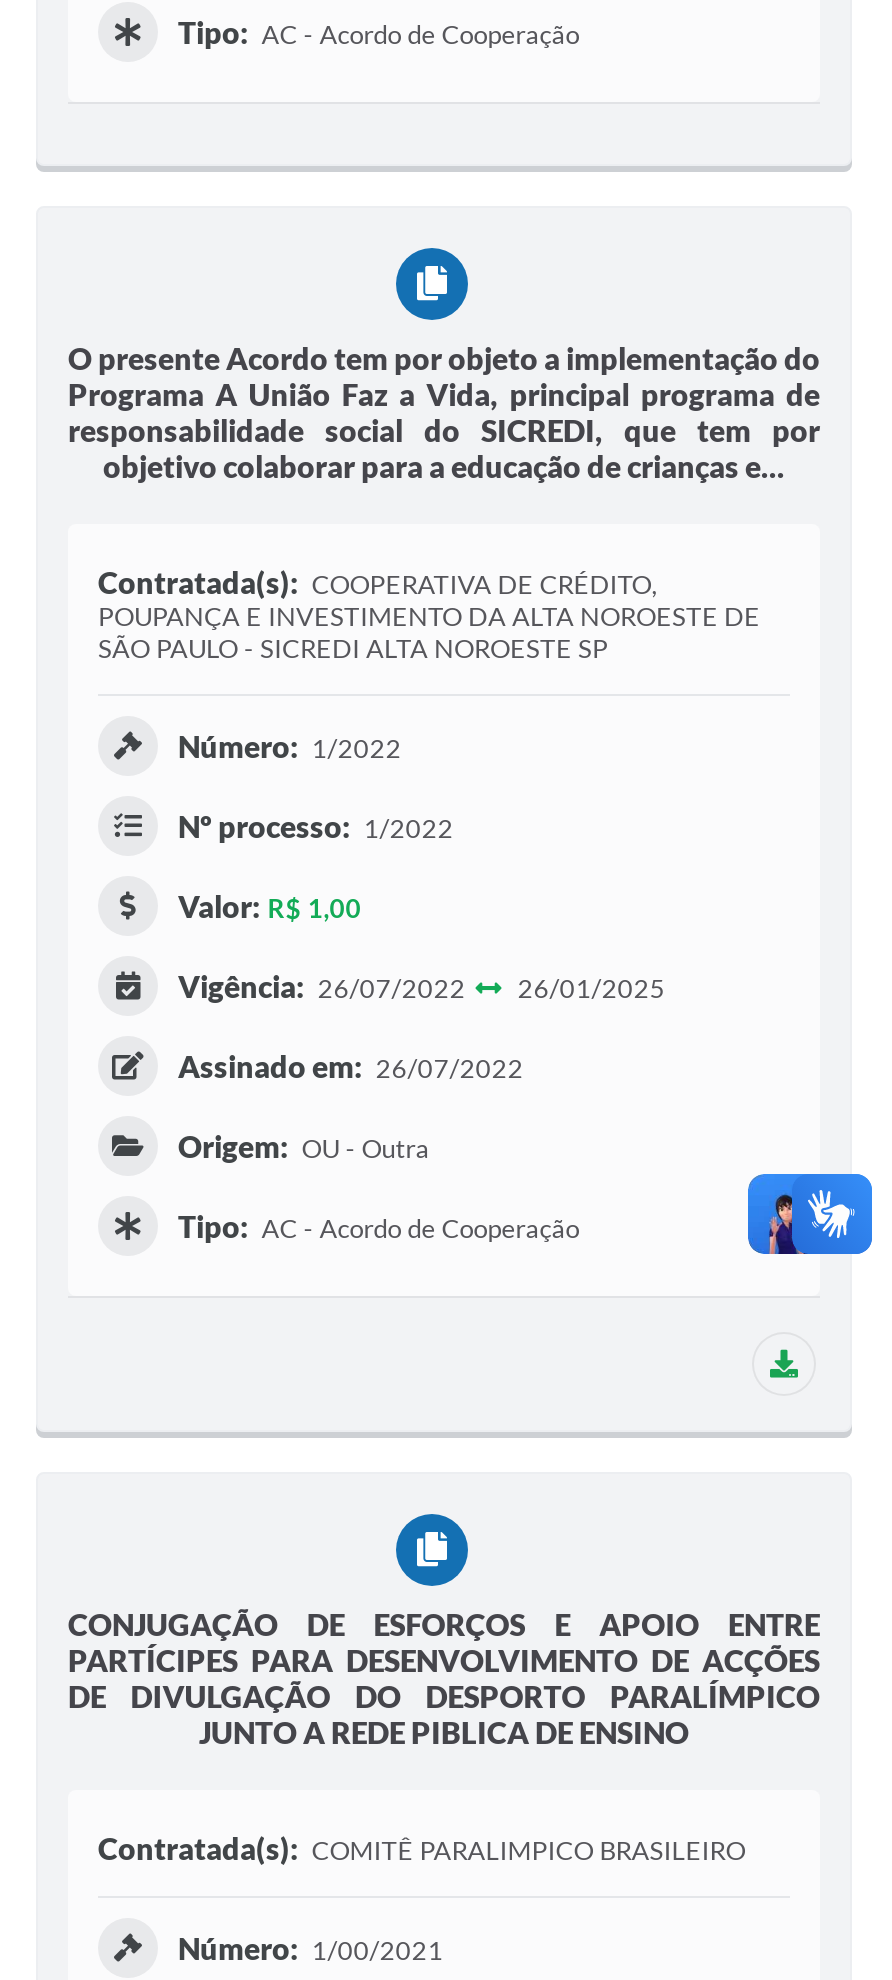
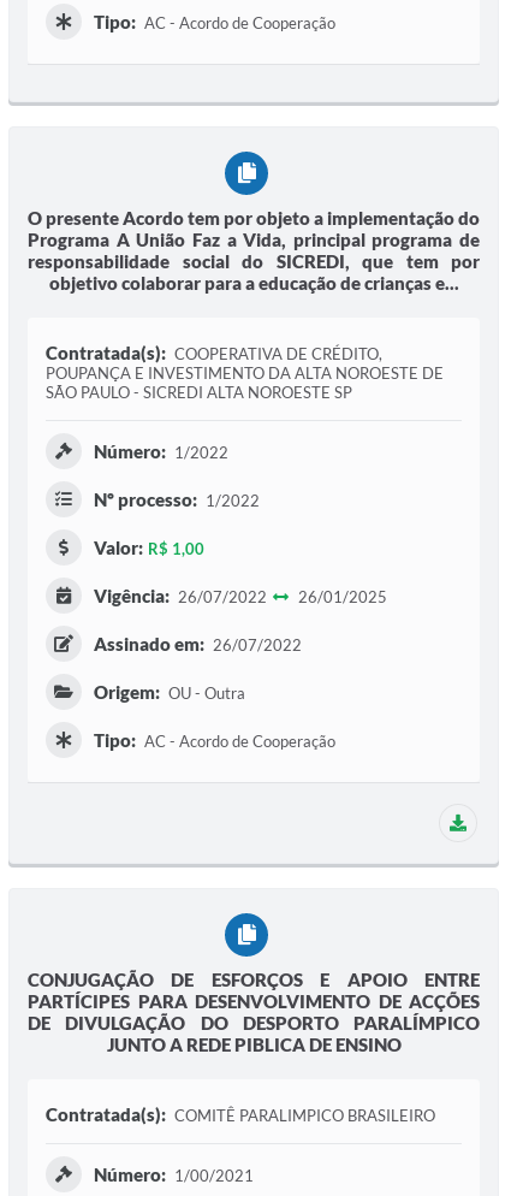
- [image]
